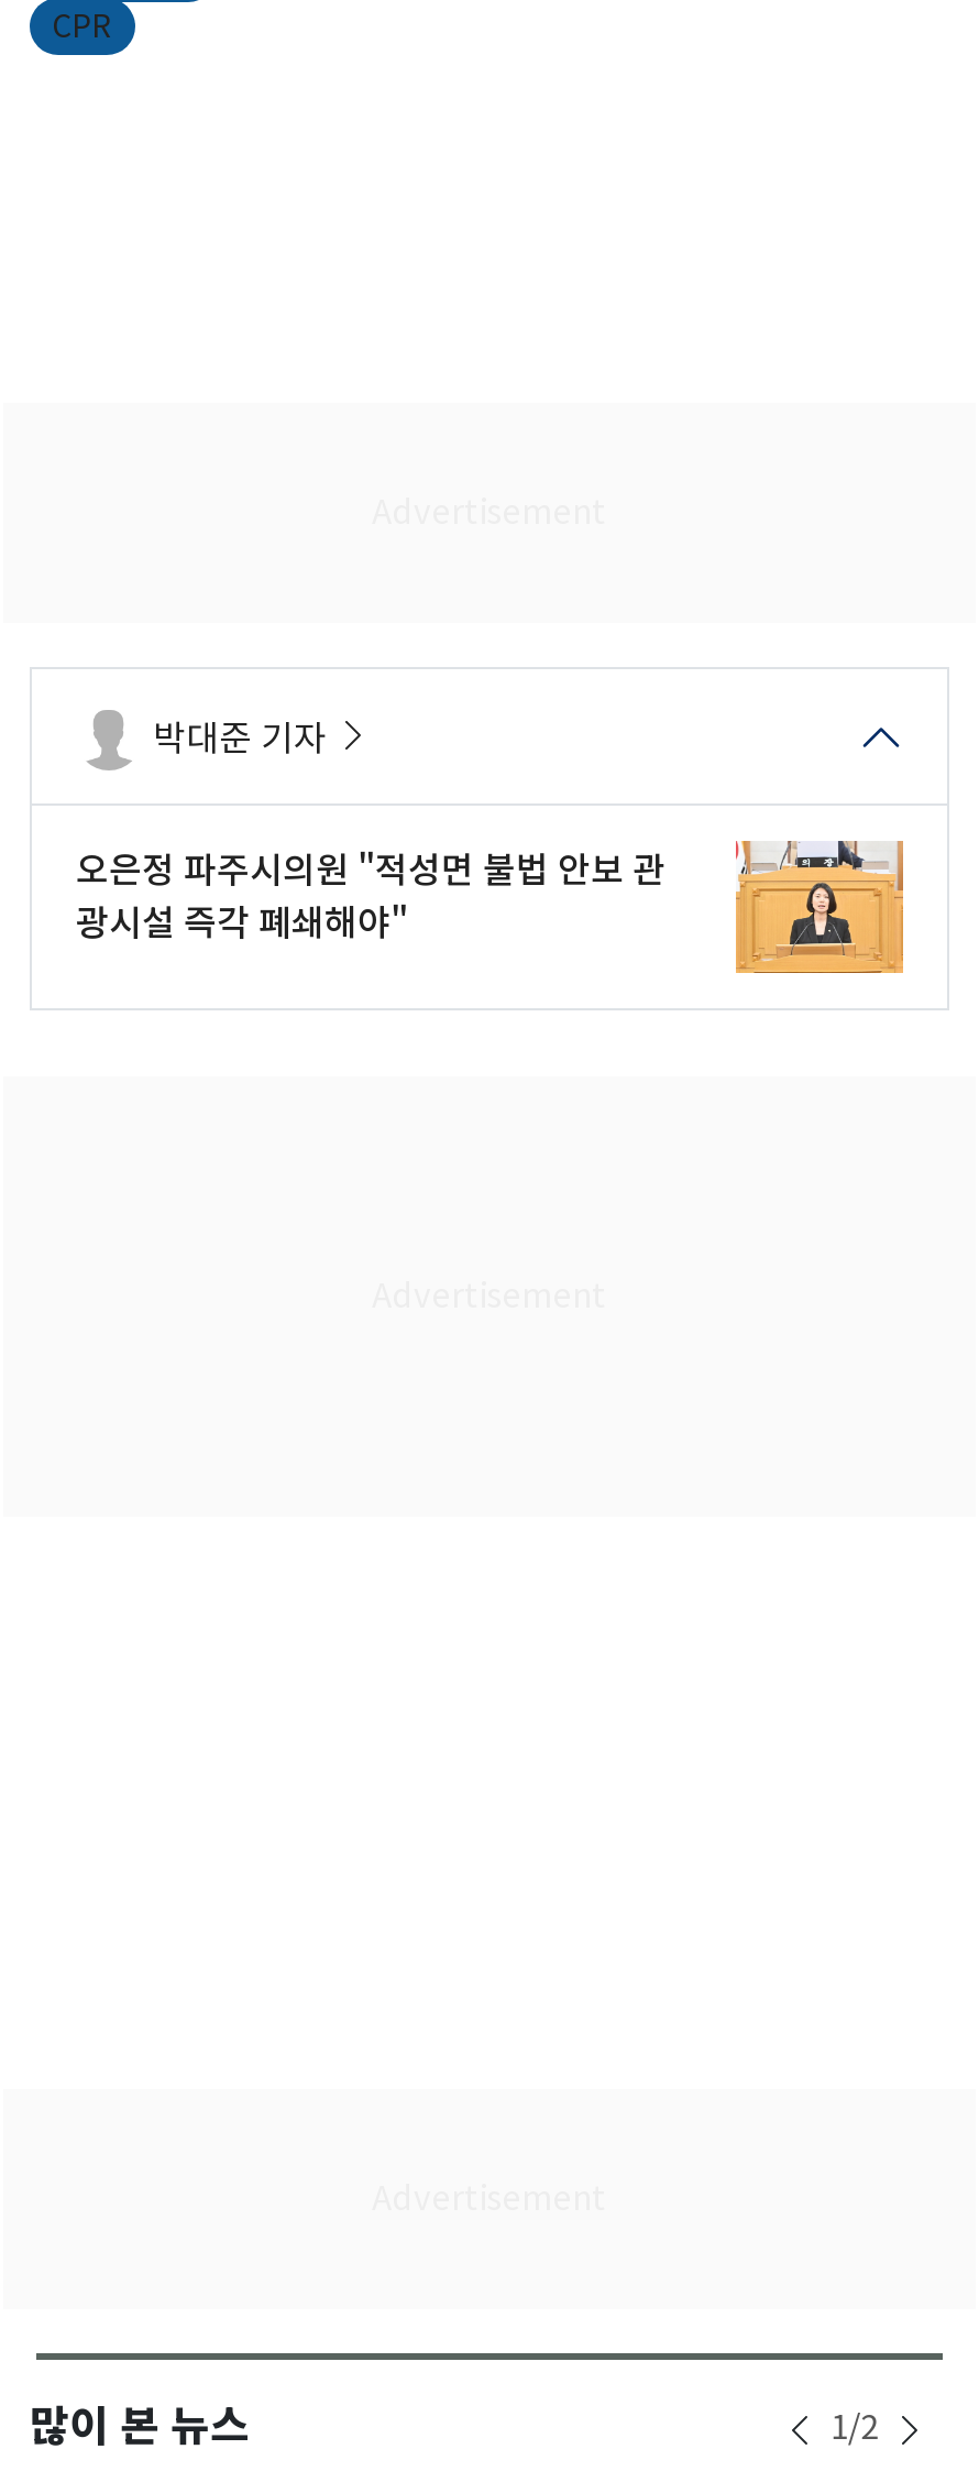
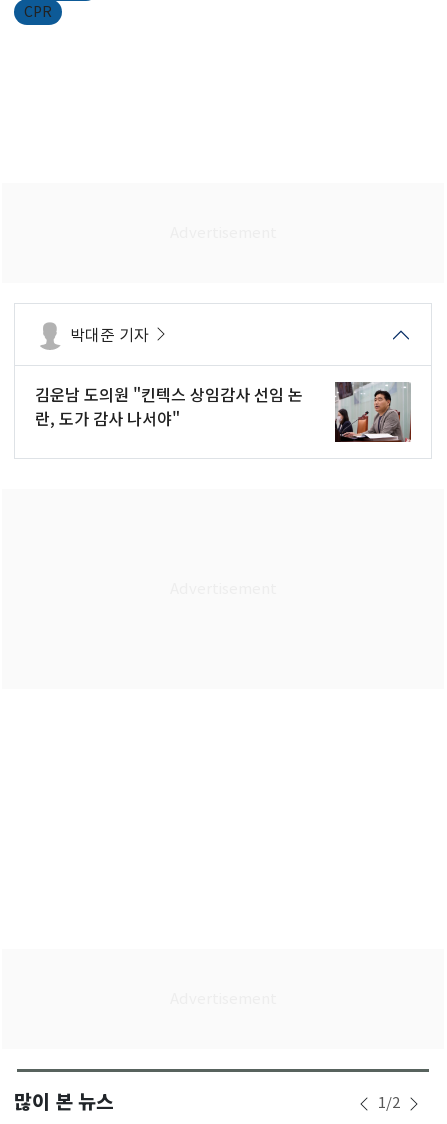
- [image]
- 오은정 파주시의원 "적성면 불법 안보 관
- 광시설 즉각 폐쇄해야"
+ [image]
+ 김운남 도의원 "킨텍스 상임감사 선임 논
+ 란, 도가 감사 나서야"
